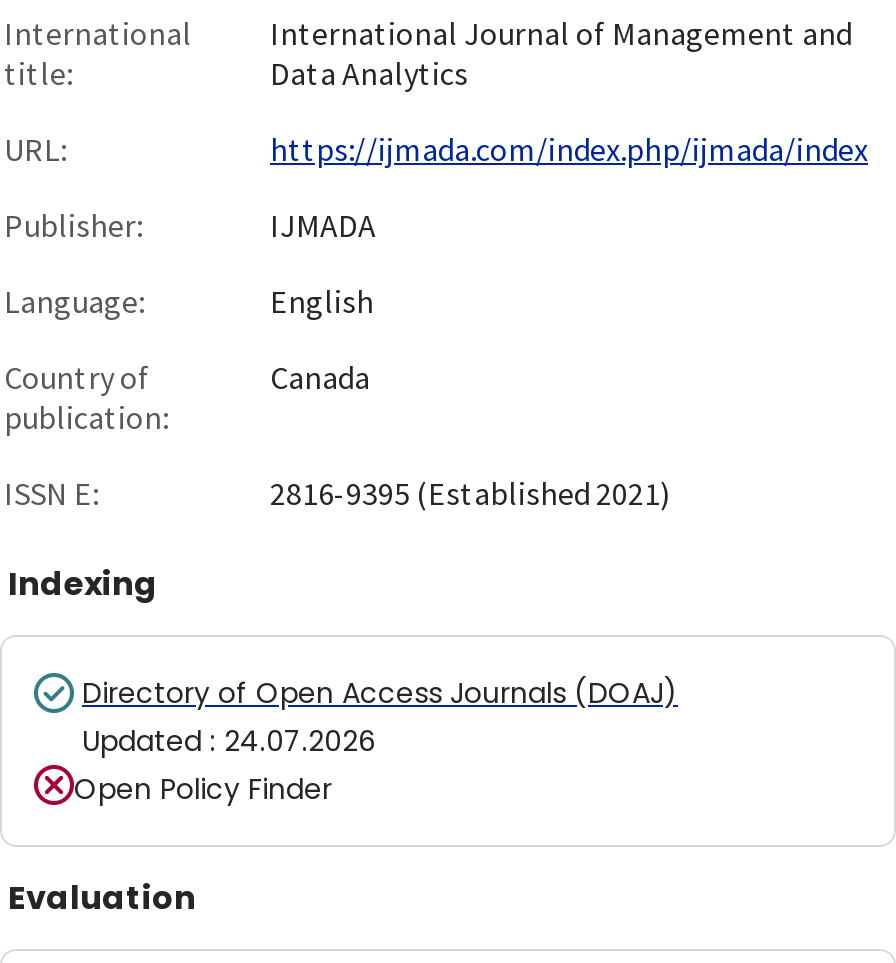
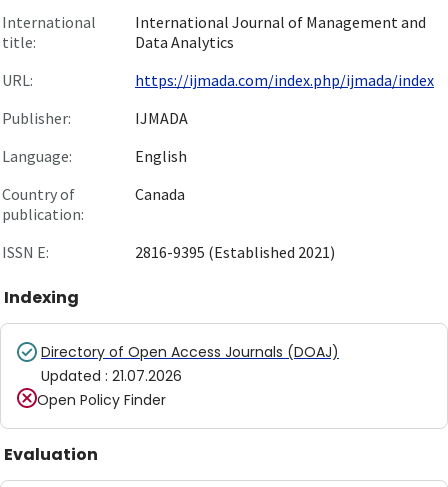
- Updated: 24.07.2026
+ Updated: 21.07.2026
